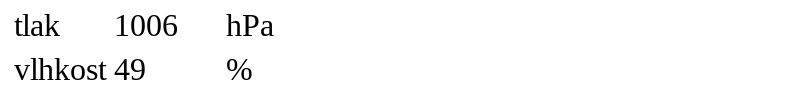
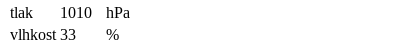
- tlak 1006 hPa
+ tlak 1010 hPa

- vlhkost 49
+ vlhkost 33
